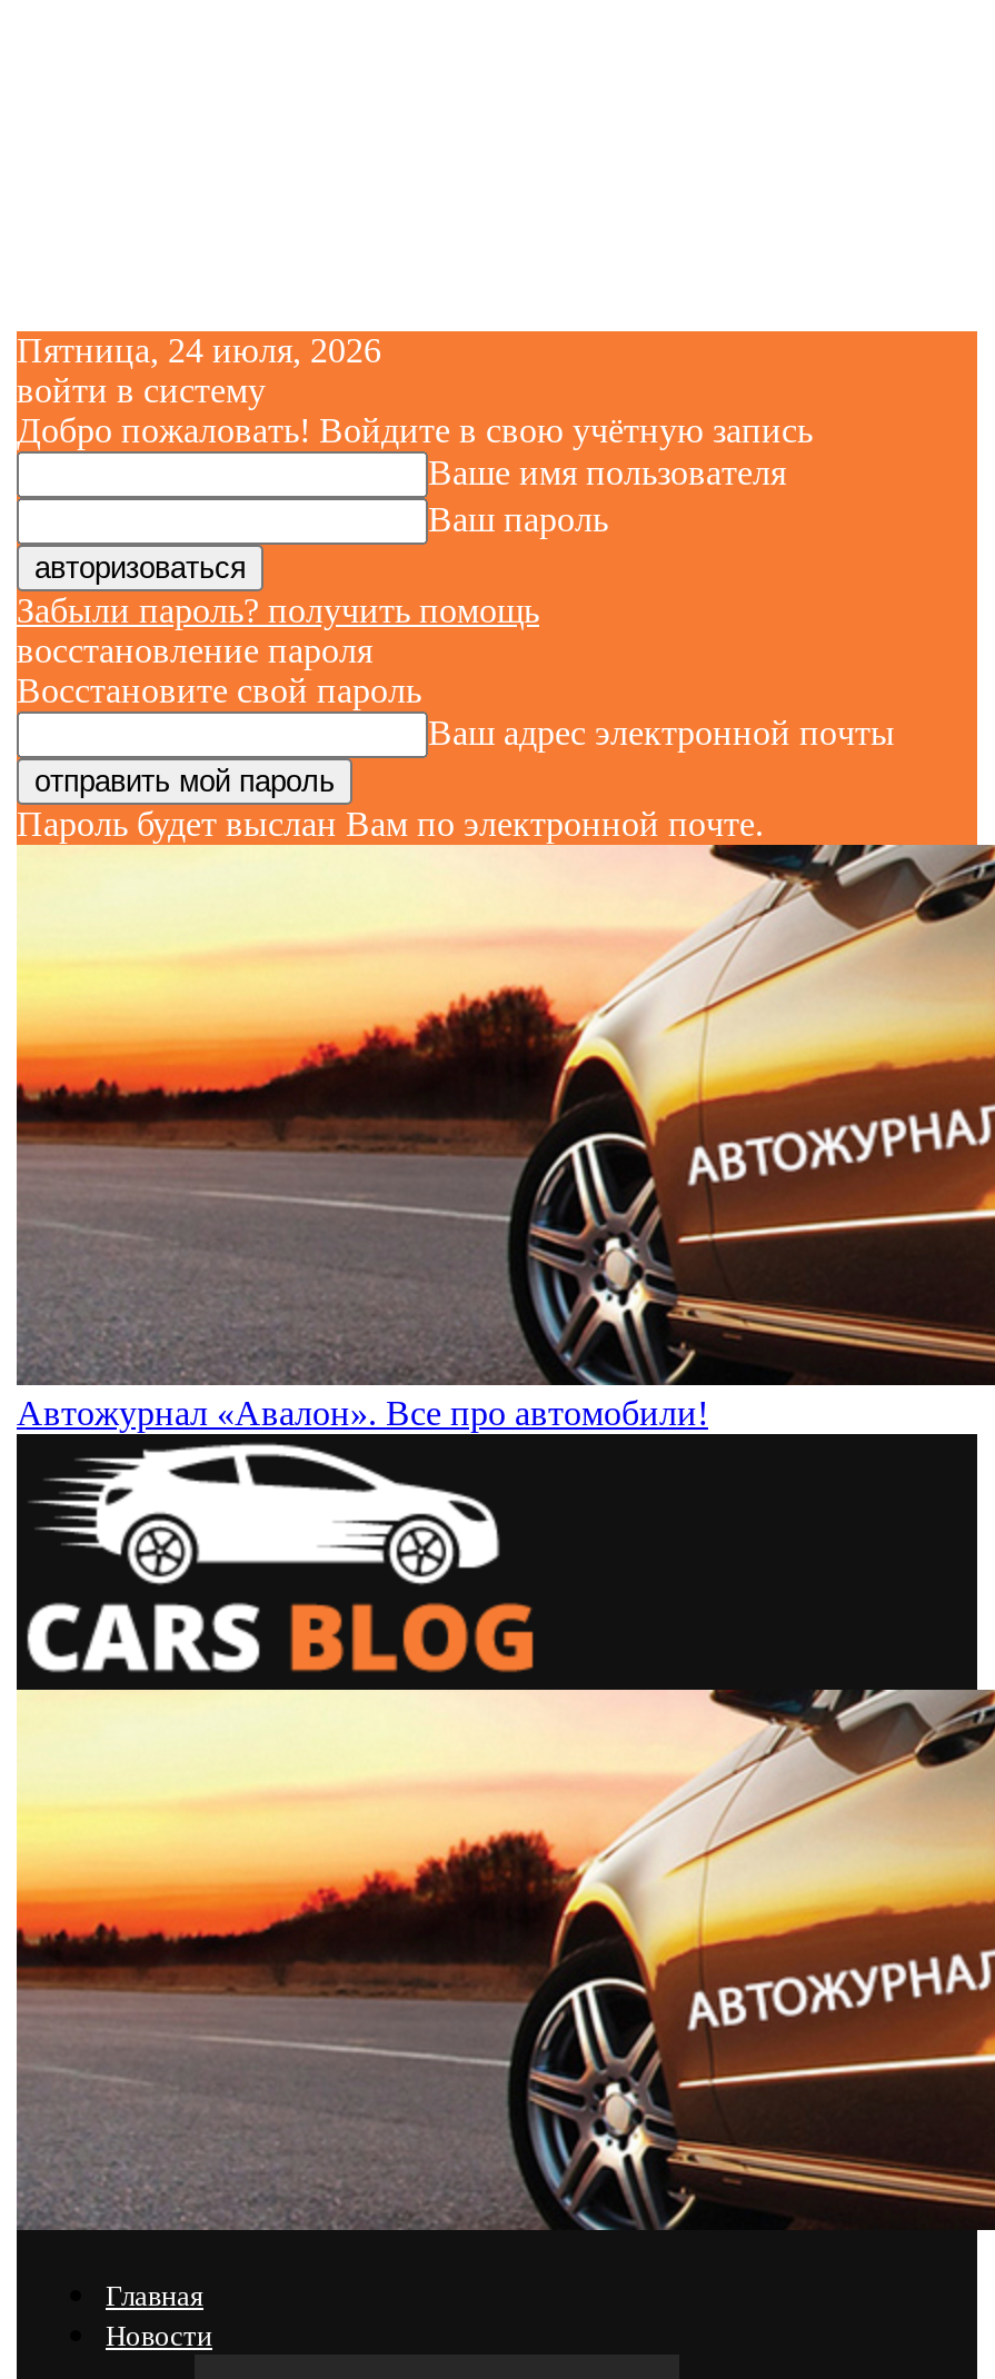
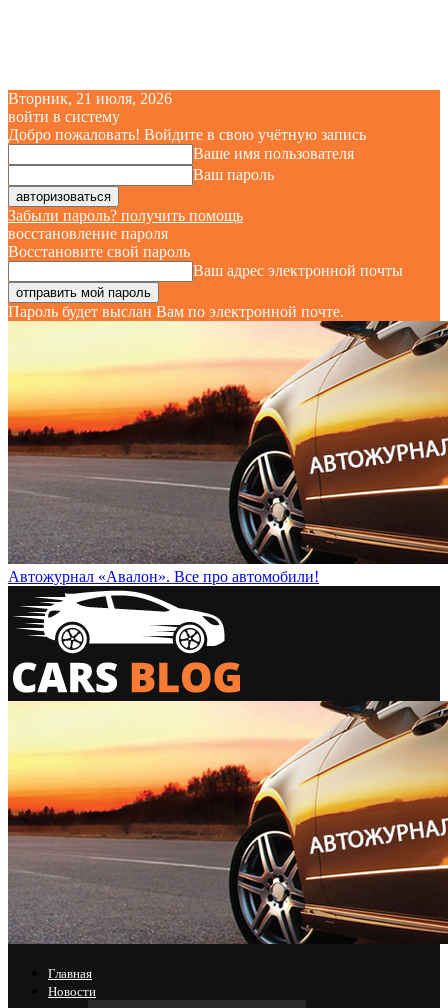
- Пятница, 24 июля, 2026
+ Вторник, 21 июля, 2026
